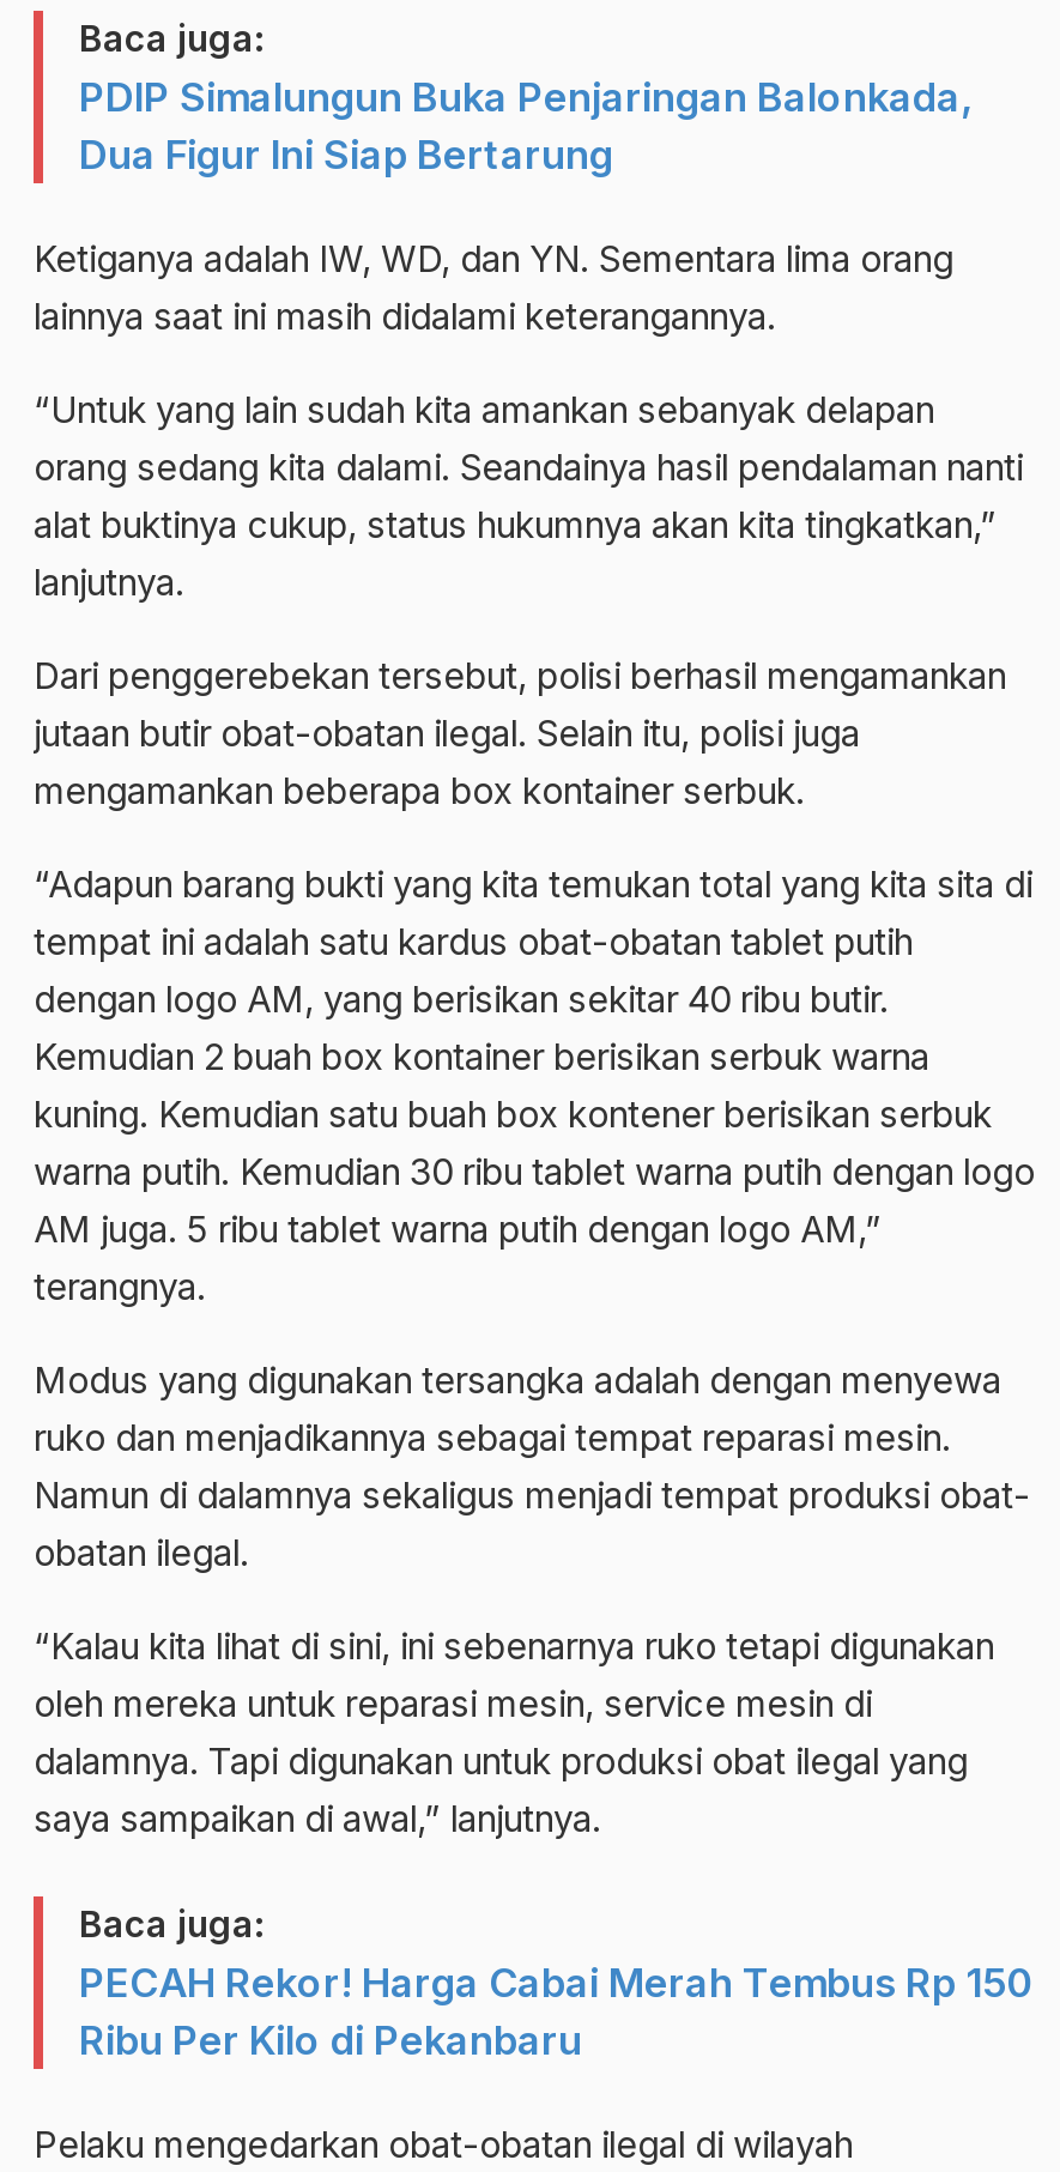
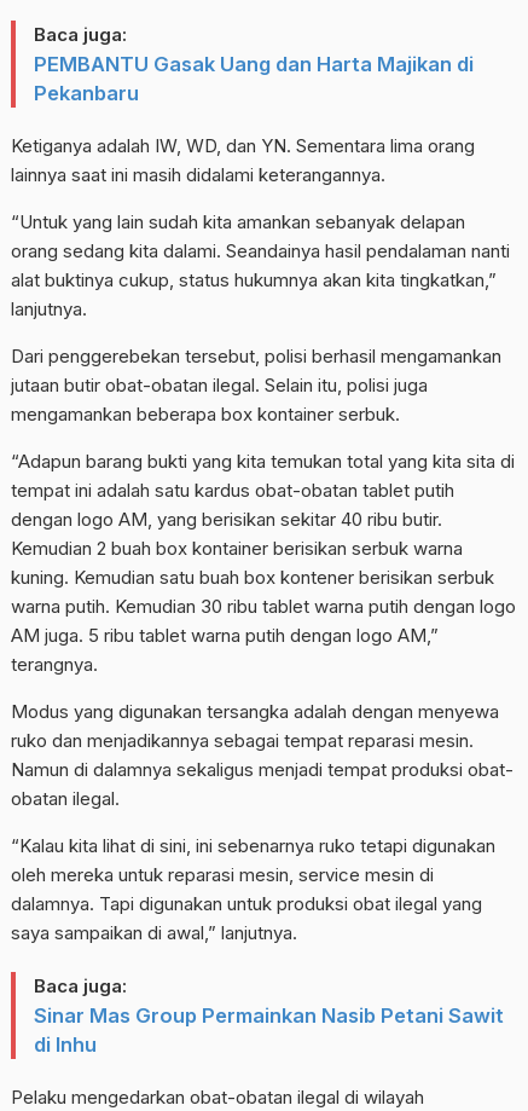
- PDIP Simalungun Buka Penjaringan Balonkada,
- Dua Figur Ini Siap Bertarung
+ PEMBANTU Gasak Uang dan Harta Majikan di
+ Pekanbaru

- PECAH Rekor! Harga Cabai Merah Tembus Rp 150
- Ribu Per Kilo di Pekanbaru
+ Sinar Mas Group Permainkan Nasib Petani Sawit
+ di Inhu
